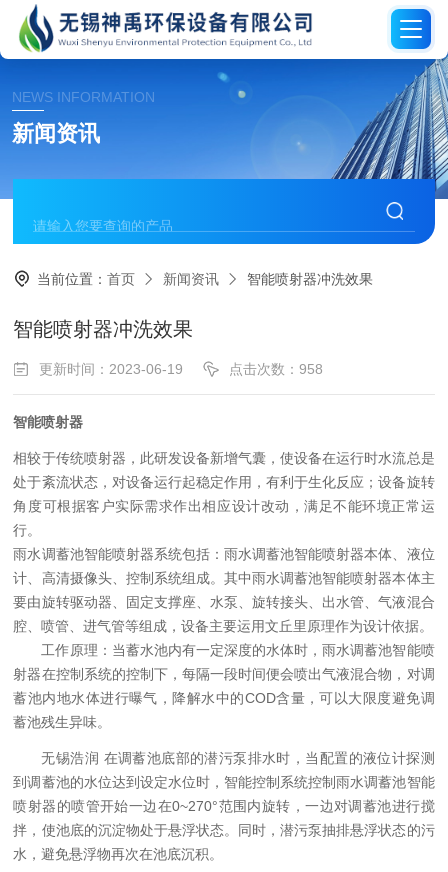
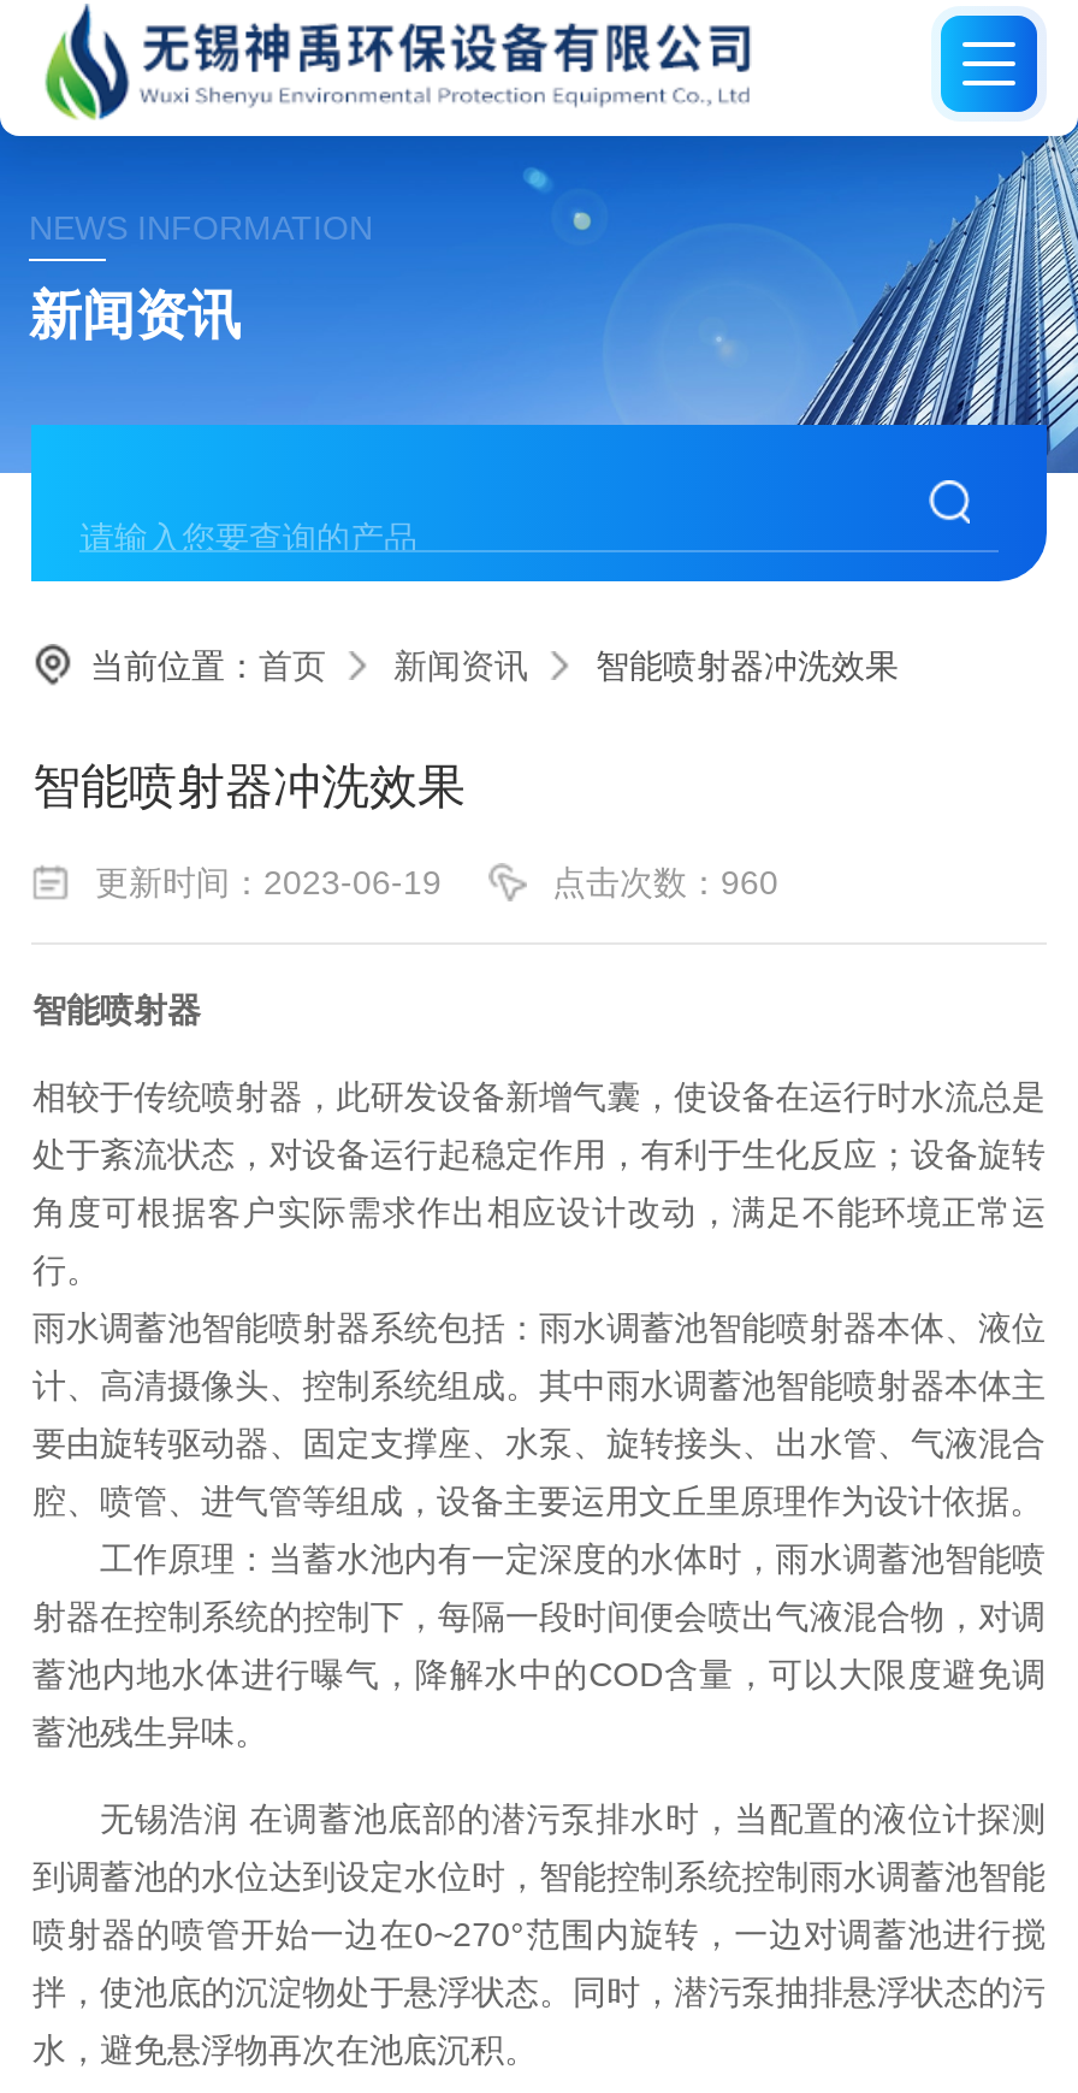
- 点击次数：958
+ 点击次数：960
